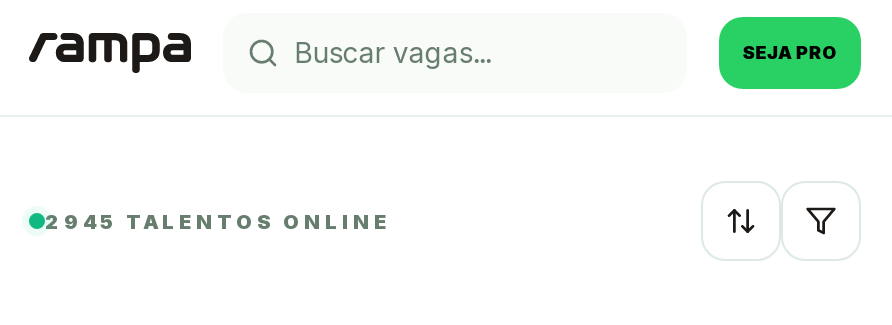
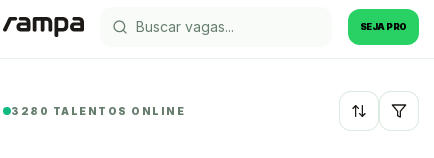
- 2945 TALENTOS ONLINE
+ 3280 TALENTOS ONLINE
